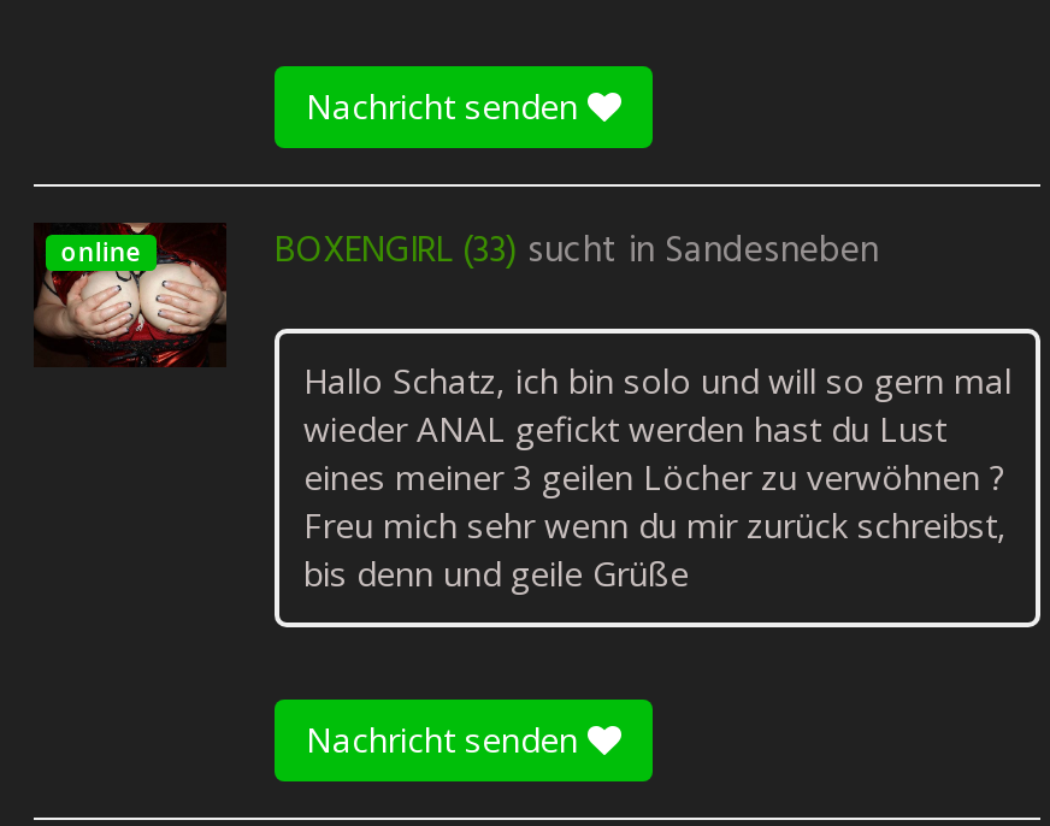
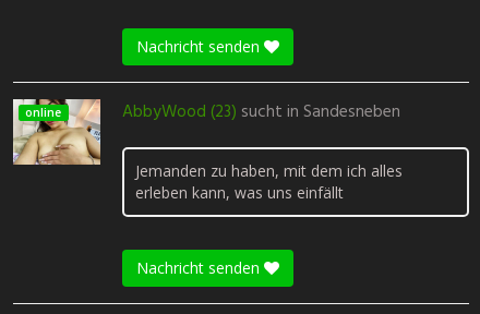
- [image]
- BOXENGIRL (33) sucht in Sandesneben
+ [image]
+ AbbyWood (23) sucht in Sandesneben

- Hallo Schatz, ich bin solo und will so gern mal
- wieder ANAL gefickt werden hast du Lust
- eines meiner 3 geilen Löcher zu verwöhnen ?
- Freu mich sehr wenn du mir zurück schreibst,
- bis denn und geile Grüße
+ Jemanden zu haben, mit dem ich alles
+ erleben kann, was uns einfällt
